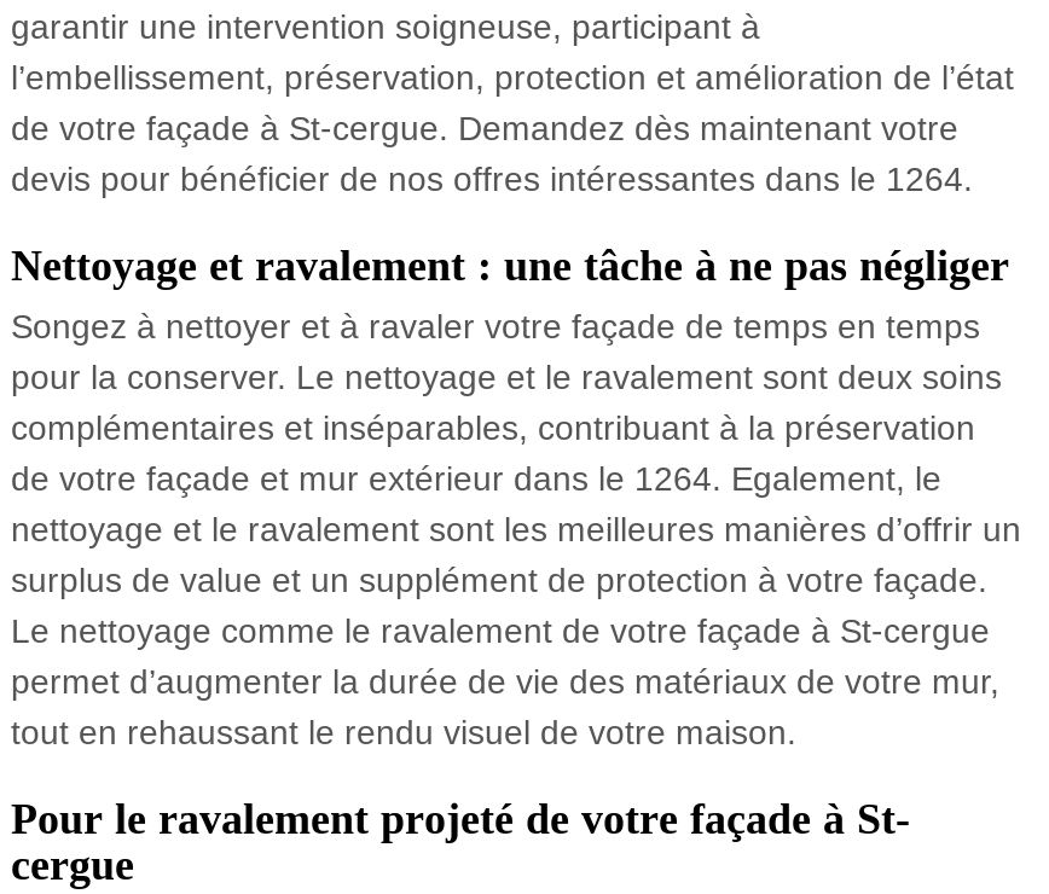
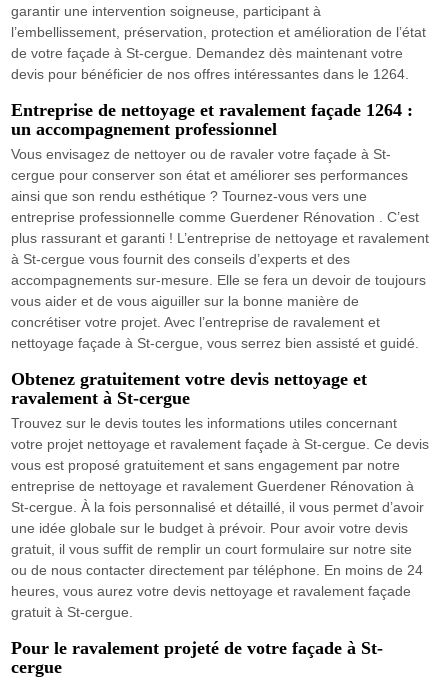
- Nettoyage et ravalement : une tâche à ne pas négliger
- Songez à nettoyer et à ravaler votre façade de temps en temps
- pour la conserver. Le nettoyage et le ravalement sont deux soins
- complémentaires et inséparables, contribuant à la préservation
- de votre façade et mur extérieur dans le 1264. Egalement, le
- nettoyage et le ravalement sont les meilleures manières d’offrir un
- surplus de value et un supplément de protection à votre façade.
- Le nettoyage comme le ravalement de votre façade à St-cergue
- permet d’augmenter la durée de vie des matériaux de votre mur,
- tout en rehaussant le rendu visuel de votre maison.
+ Entreprise de nettoyage et ravalement façade 1264 :
+ un accompagnement professionnel
+ Vous envisagez de nettoyer ou de ravaler votre façade à St-
+ cergue pour conserver son état et améliorer ses performances
+ ainsi que son rendu esthétique ? Tournez-vous vers une
+ entreprise professionnelle comme Guerdener Rénovation . C’est
+ plus rassurant et garanti ! L’entreprise de nettoyage et ravalement
+ à St-cergue vous fournit des conseils d’experts et des
+ accompagnements sur-mesure. Elle se fera un devoir de toujours
+ vous aider et de vous aiguiller sur la bonne manière de
+ concrétiser votre projet. Avec l’entreprise de ravalement et
+ nettoyage façade à St-cergue, vous serrez bien assisté et guidé.
+ Obtenez gratuitement votre devis nettoyage et
+ ravalement à St-cergue
+ Trouvez sur le devis toutes les informations utiles concernant
+ votre projet nettoyage et ravalement façade à St-cergue. Ce devis
+ vous est proposé gratuitement et sans engagement par notre
+ entreprise de nettoyage et ravalement Guerdener Rénovation à
+ St-cergue. À la fois personnalisé et détaillé, il vous permet d’avoir
+ une idée globale sur le budget à prévoir. Pour avoir votre devis
+ gratuit, il vous suffit de remplir un court formulaire sur notre site
+ ou de nous contacter directement par téléphone. En moins de 24
+ heures, vous aurez votre devis nettoyage et ravalement façade
+ gratuit à St-cergue.
